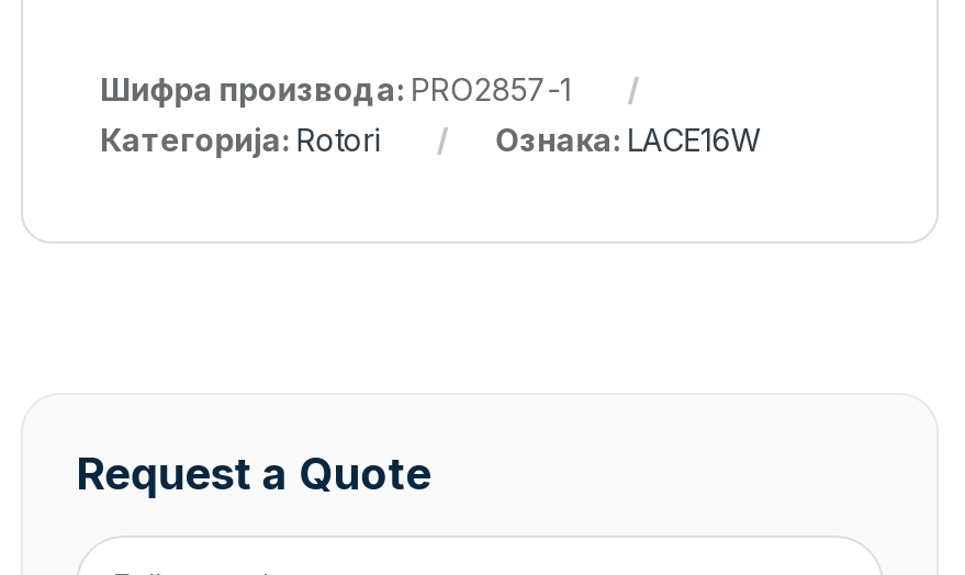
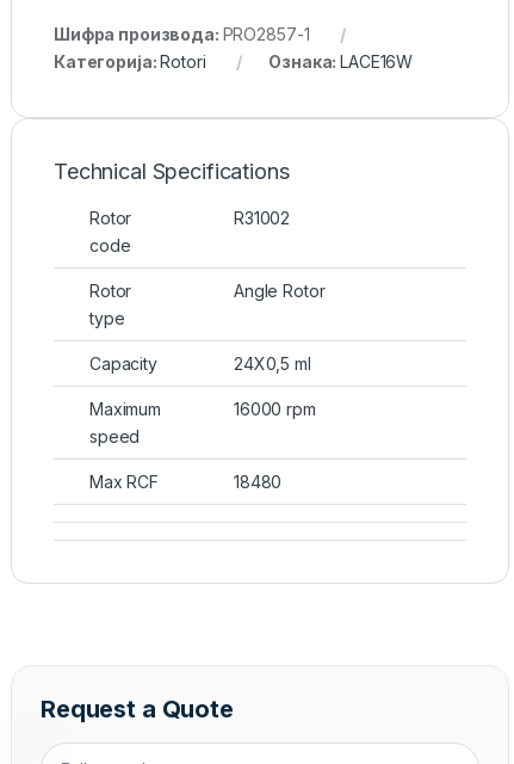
+ Technical Specifications
+ Rotor
+ code

+ Rotor
+ type

+ Capacity
+ 24X0,5 ml
+ Maximum
+ speed

+ Max RCF
+ 18480

+ R31002

+ Angle Rotor

+ 16000 rpm
